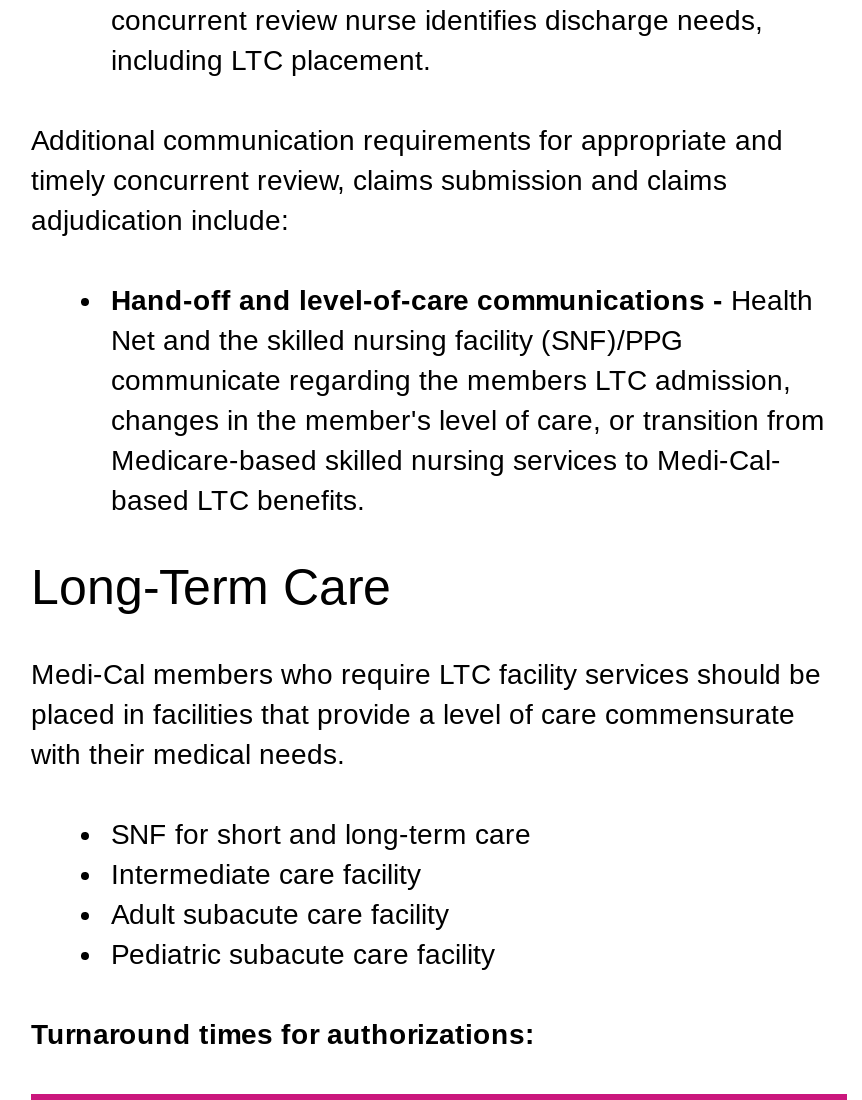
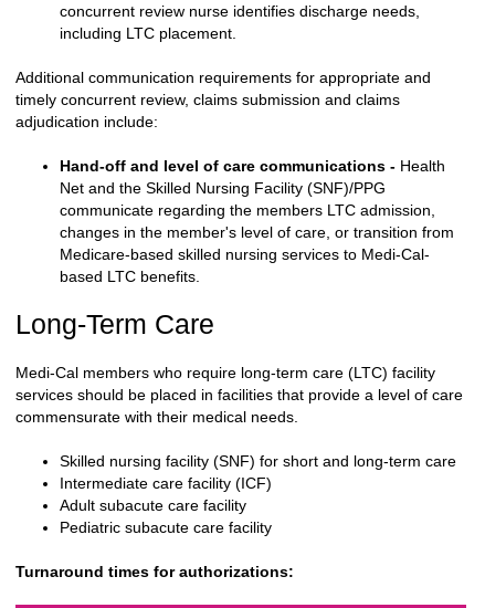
- Hand-off and level-of-care communications - Health
- Net and the skilled nursing facility (SNF)/PPG
+ Hand-off and level of care communications - Health
+ Net and the Skilled Nursing Facility (SNF)/PPG

- Medi-Cal members who require LTC facility services should be
- placed in facilities that provide a level of care commensurate
- with their medical needs.
+ Medi-Cal members who require long-term care (LTC) facility
+ services should be placed in facilities that provide a level of care
+ commensurate with their medical needs.

- SNF for short and long-term care
- Intermediate care facility
+ Skilled nursing facility (SNF) for short and long-term care
+ Intermediate care facility (ICF)
